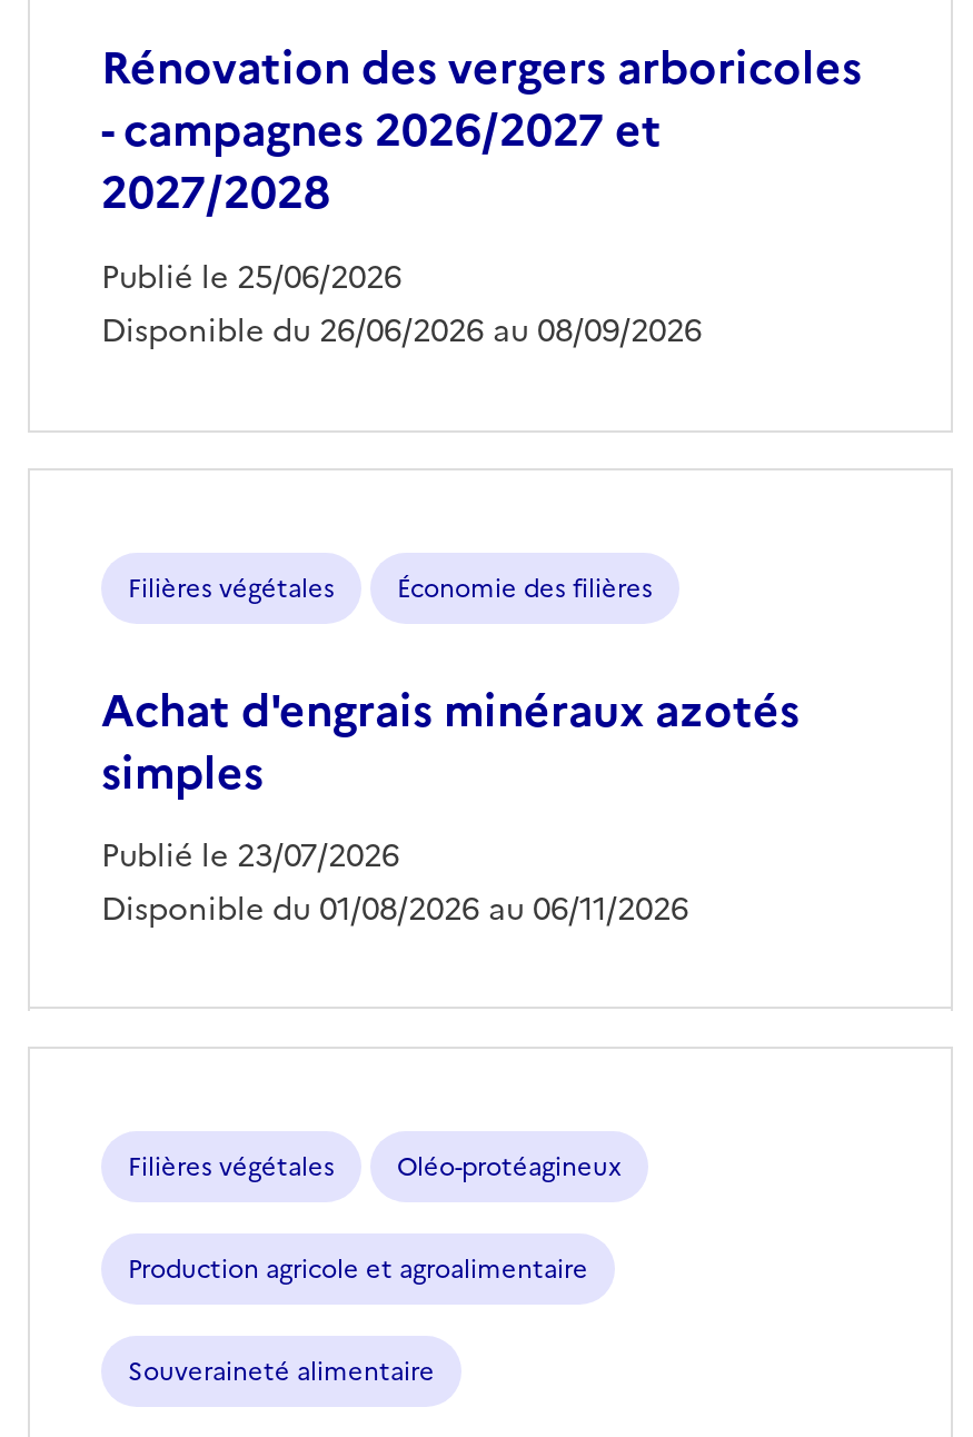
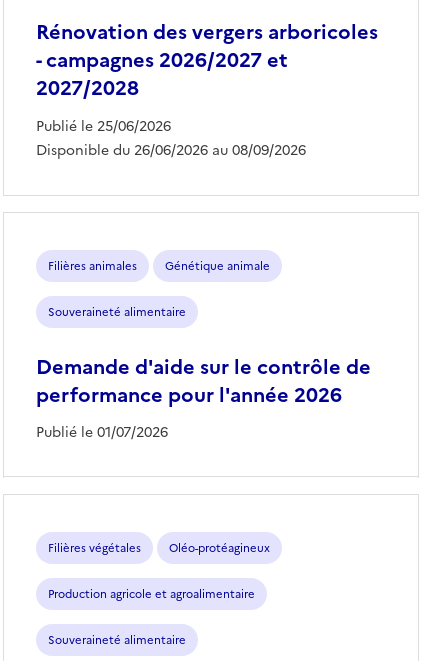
- Filières végétales
- Économie des filières
- Achat d'engrais minéraux azotés
- simples
- Publié le 23/07/2026
- Disponible du 01/08/2026 au 06/11/2026
+ Filières animales
+ Génétique animale
+ Souveraineté alimentaire
+ Demande d'aide sur le contrôle de
+ performance pour l'année 2026
+ Publié le 01/07/2026
